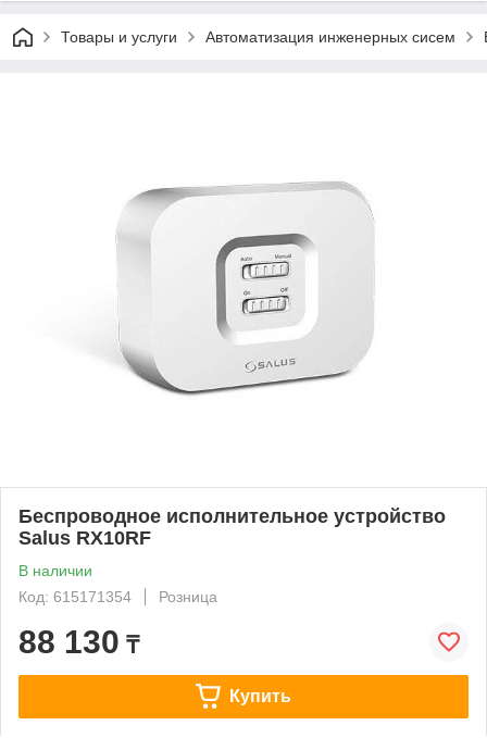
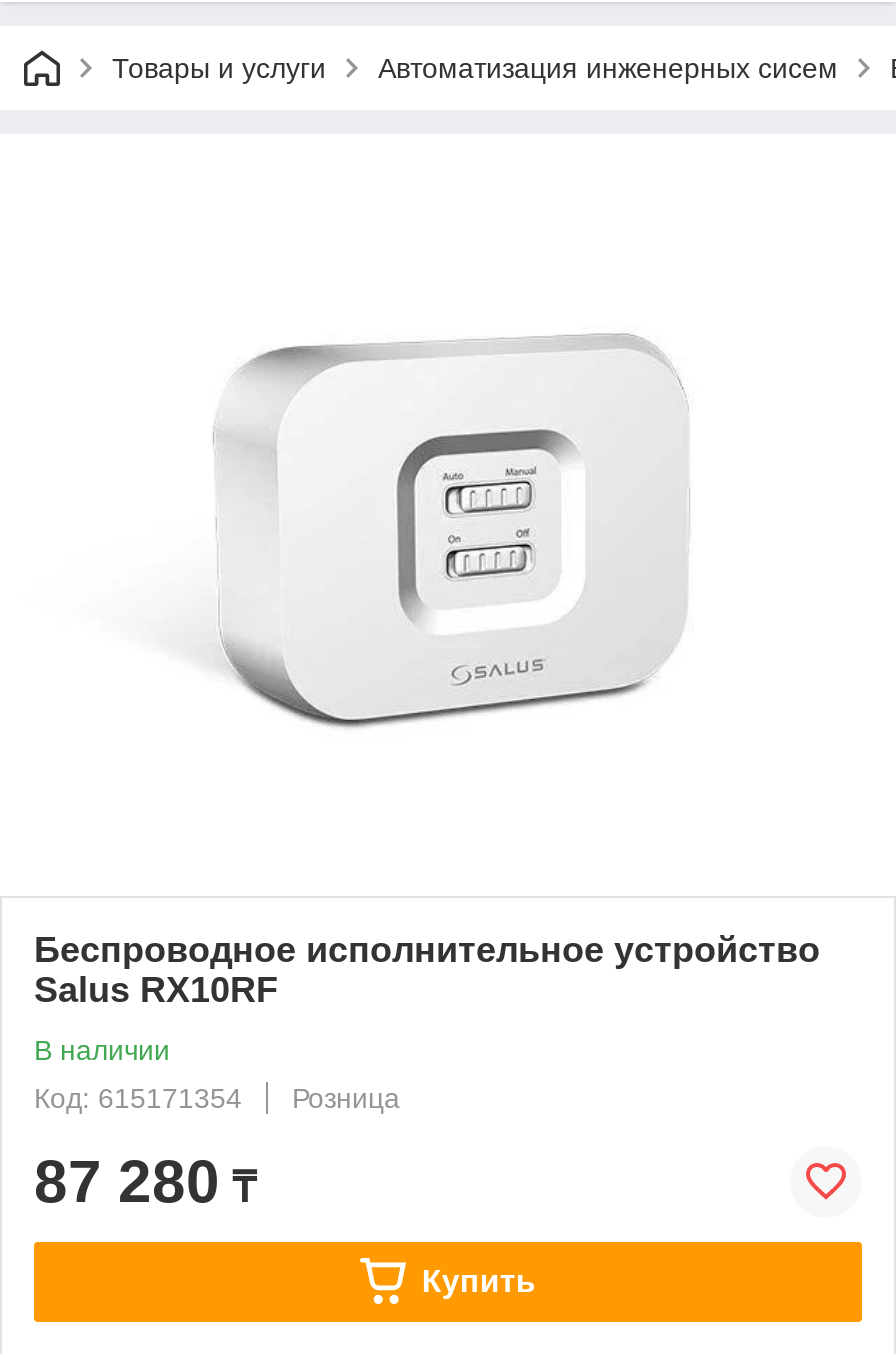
- 88 130 ₸
+ 87 280 ₸
